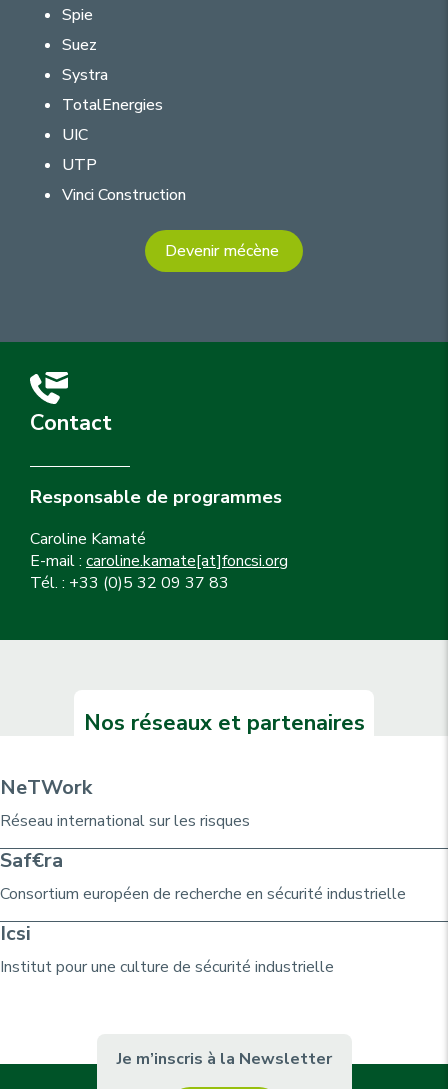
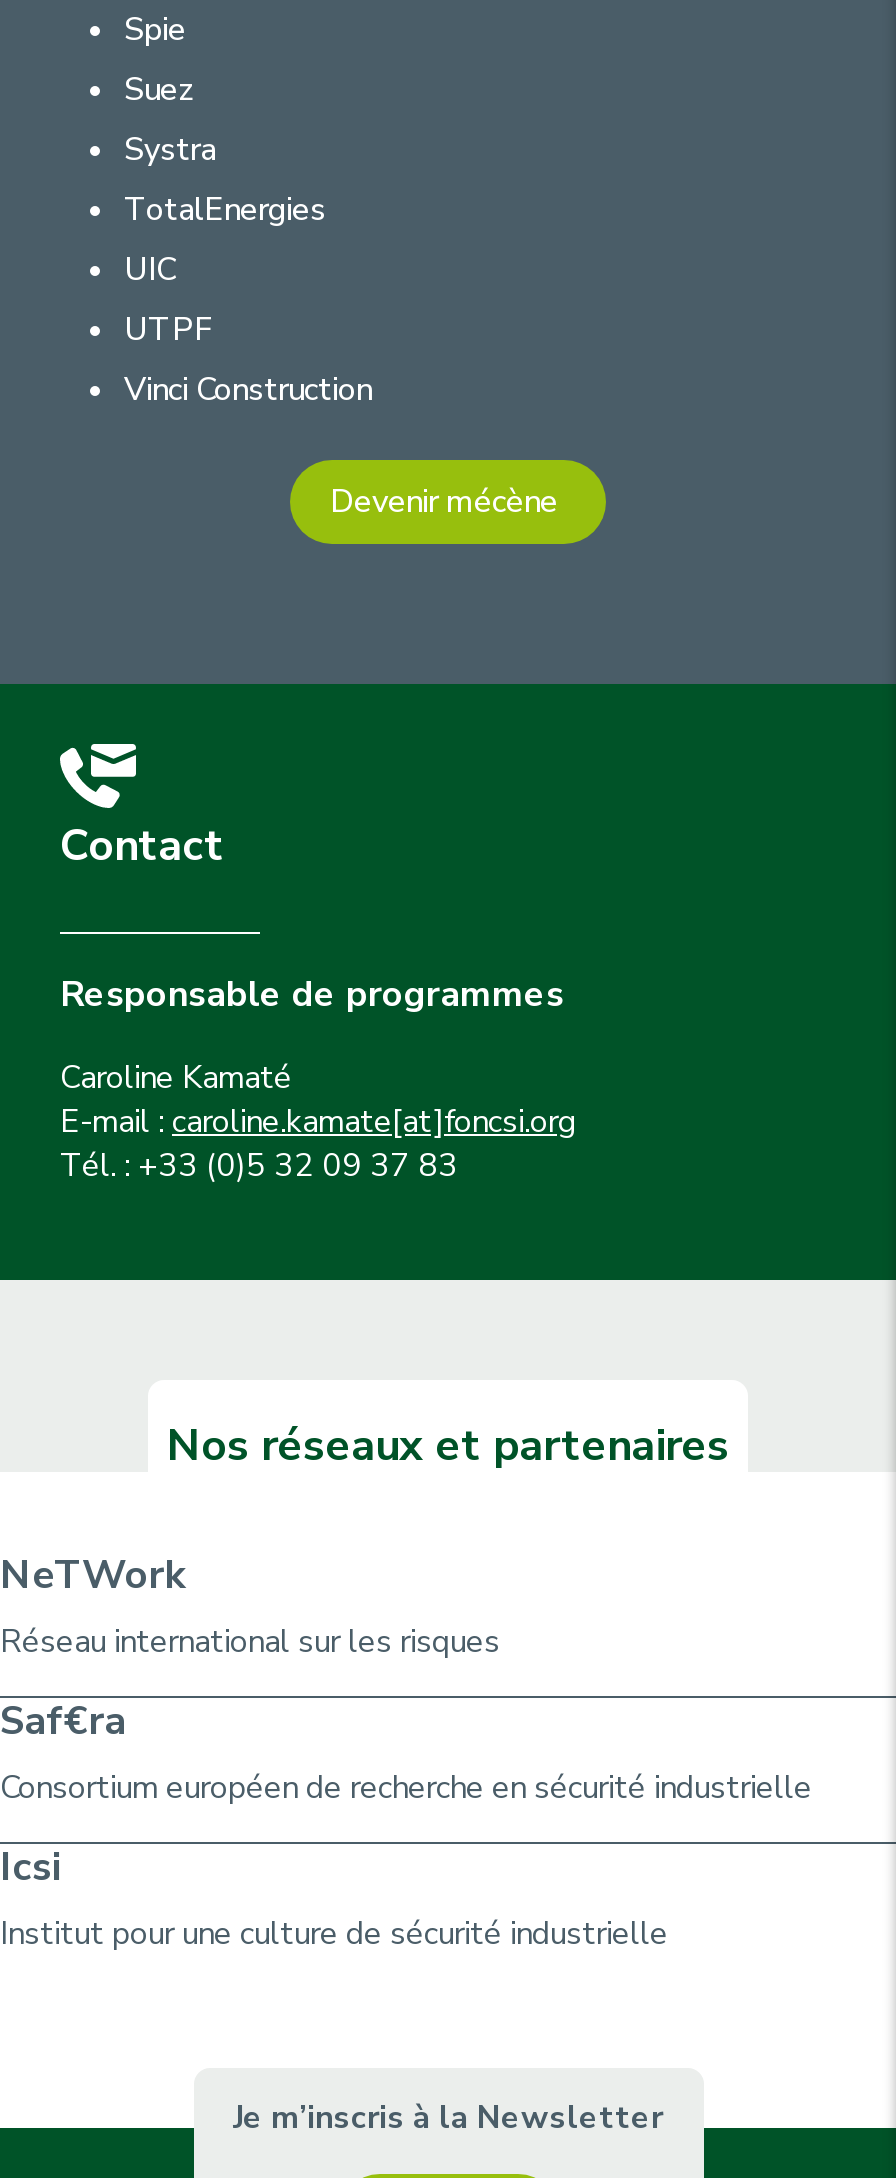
- UTP
+ UTPF
